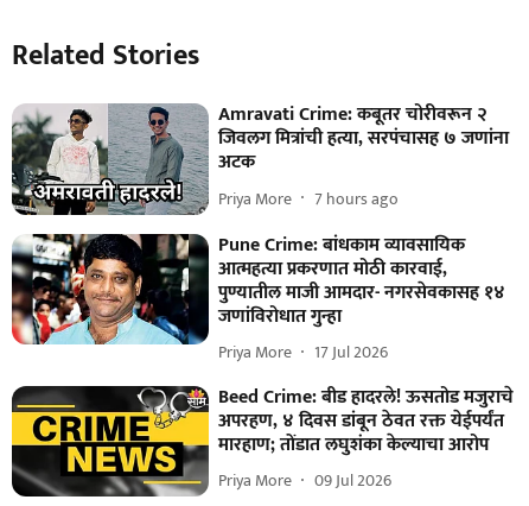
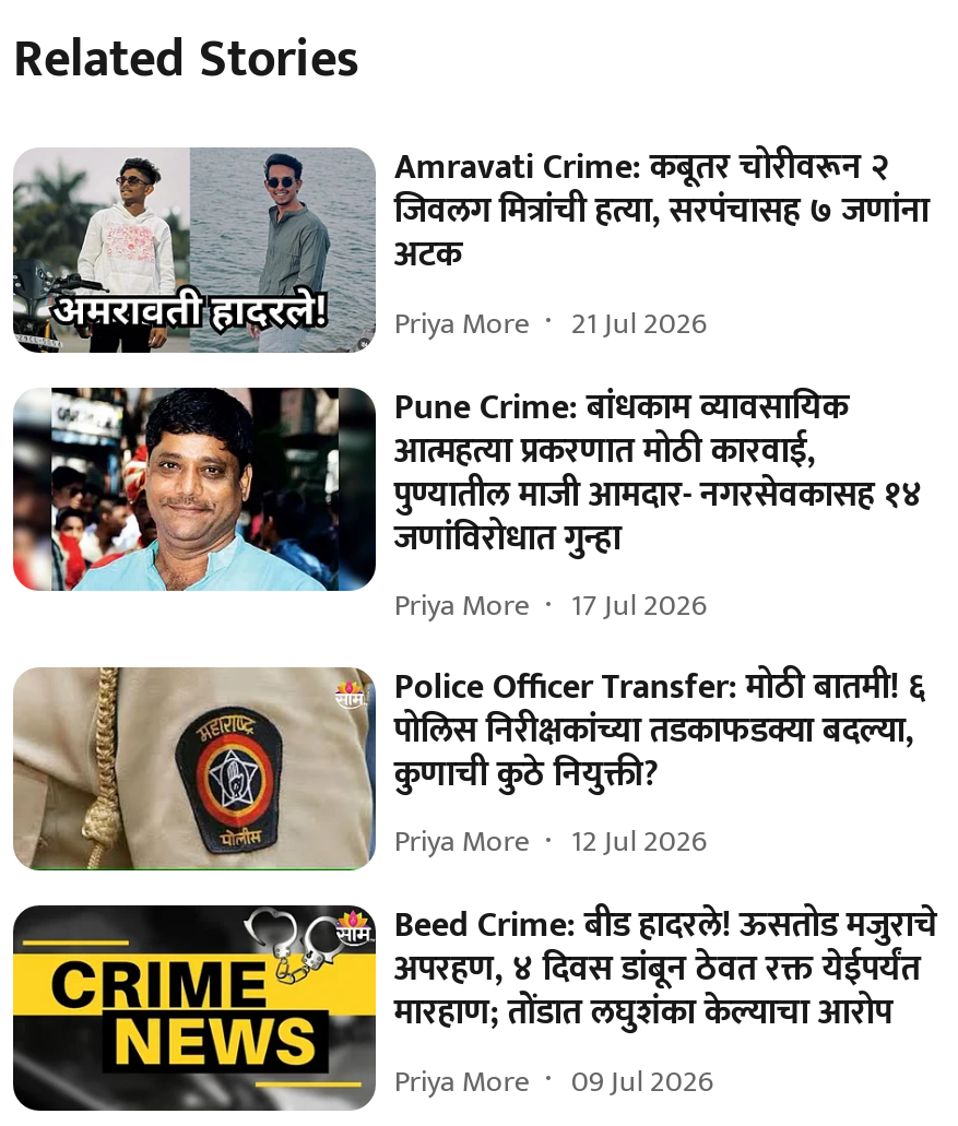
- Priya More 7 hours ago
+ Priya More 21 Jul 2026

+ [image]
+ Police Officer Transfer: मोठी बातमी! ६
+ पोलिस निरीक्षकांच्या तडकाफडक्या बदल्या,
+ कुणाची कुठे नियुक्ती?
+ Priya More
+ 12 Jul 2026
